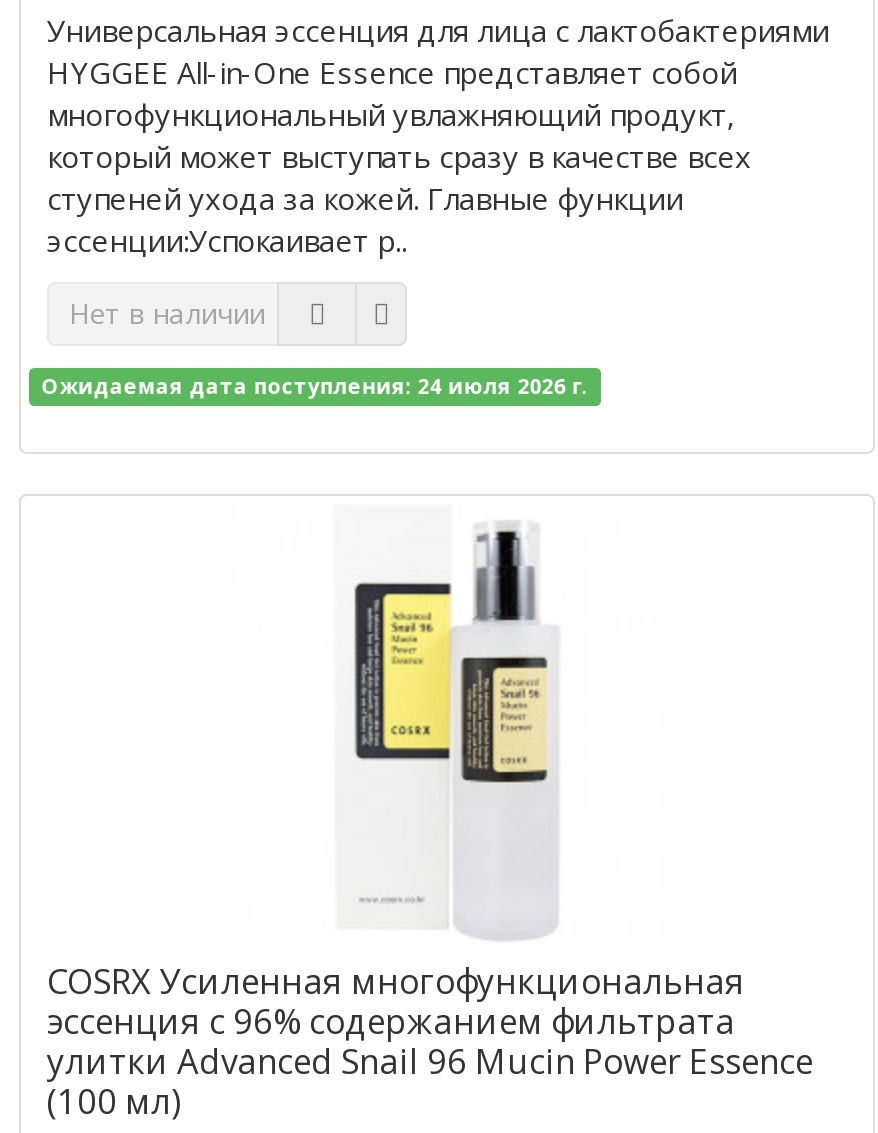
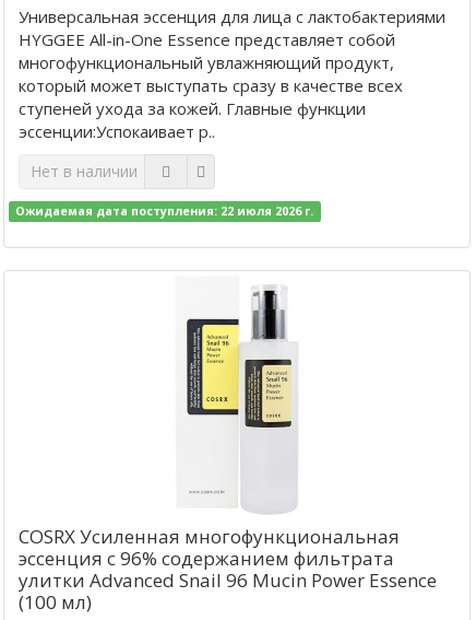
- Ожидаемая дата поступления: 24 июля 2026 г.
+ Ожидаемая дата поступления: 22 июля 2026 г.
